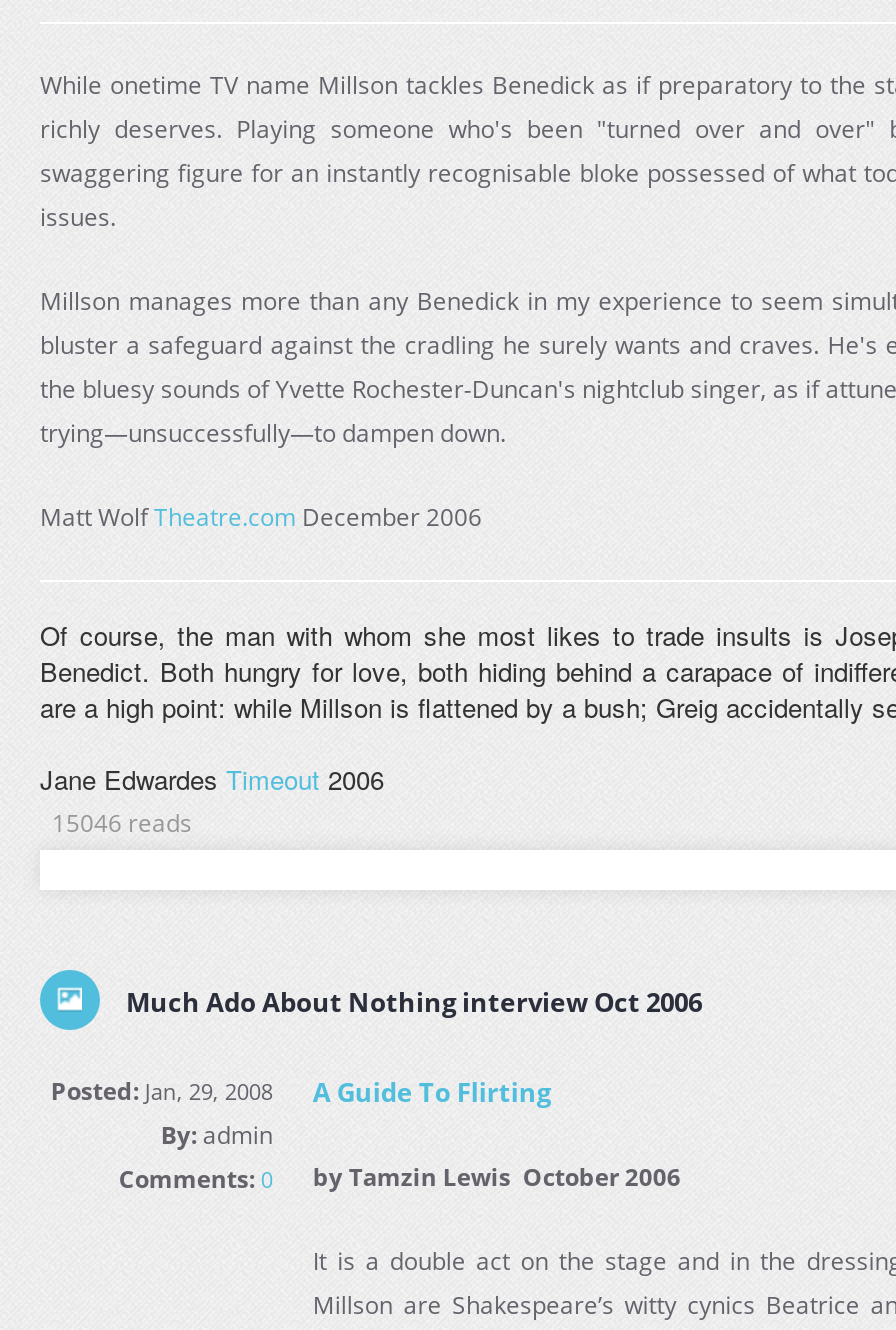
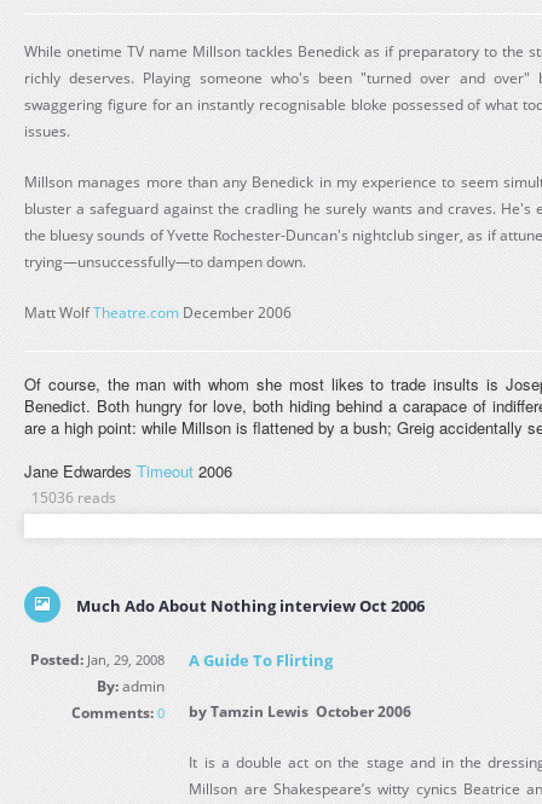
- 15046 reads
+ 15036 reads
